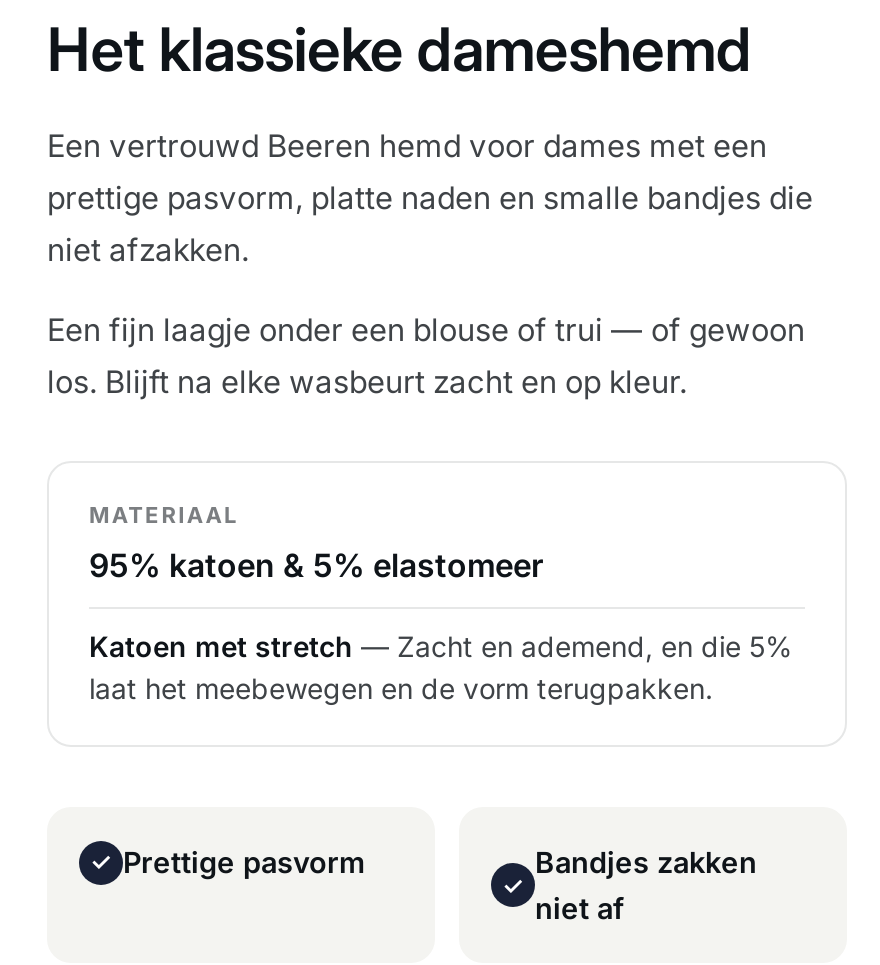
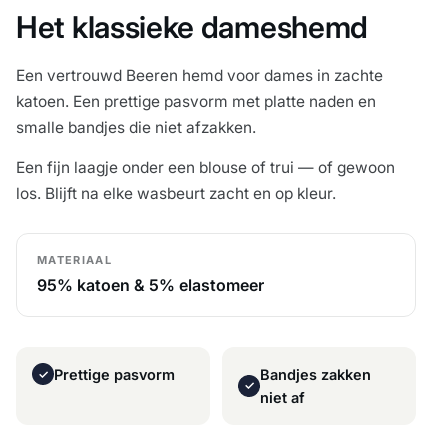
- Een vertrouwd Beeren hemd voor dames met een
- prettige pasvorm, platte naden en smalle bandjes die
- niet afzakken.
+ Een vertrouwd Beeren hemd voor dames in zachte
+ katoen. Een prettige pasvorm met platte naden en
+ smalle bandjes die niet afzakken.

- Katoen met stretch — Zacht en ademend, en die 5%
- laat het meebewegen en de vorm terugpakken.
